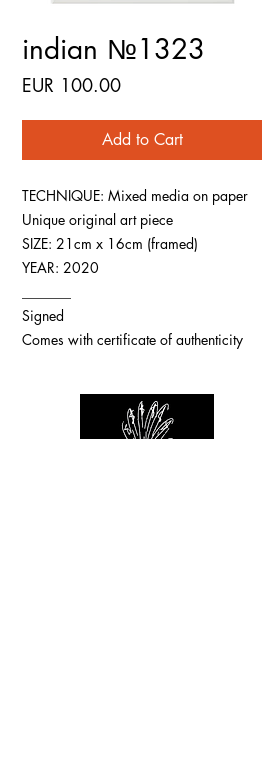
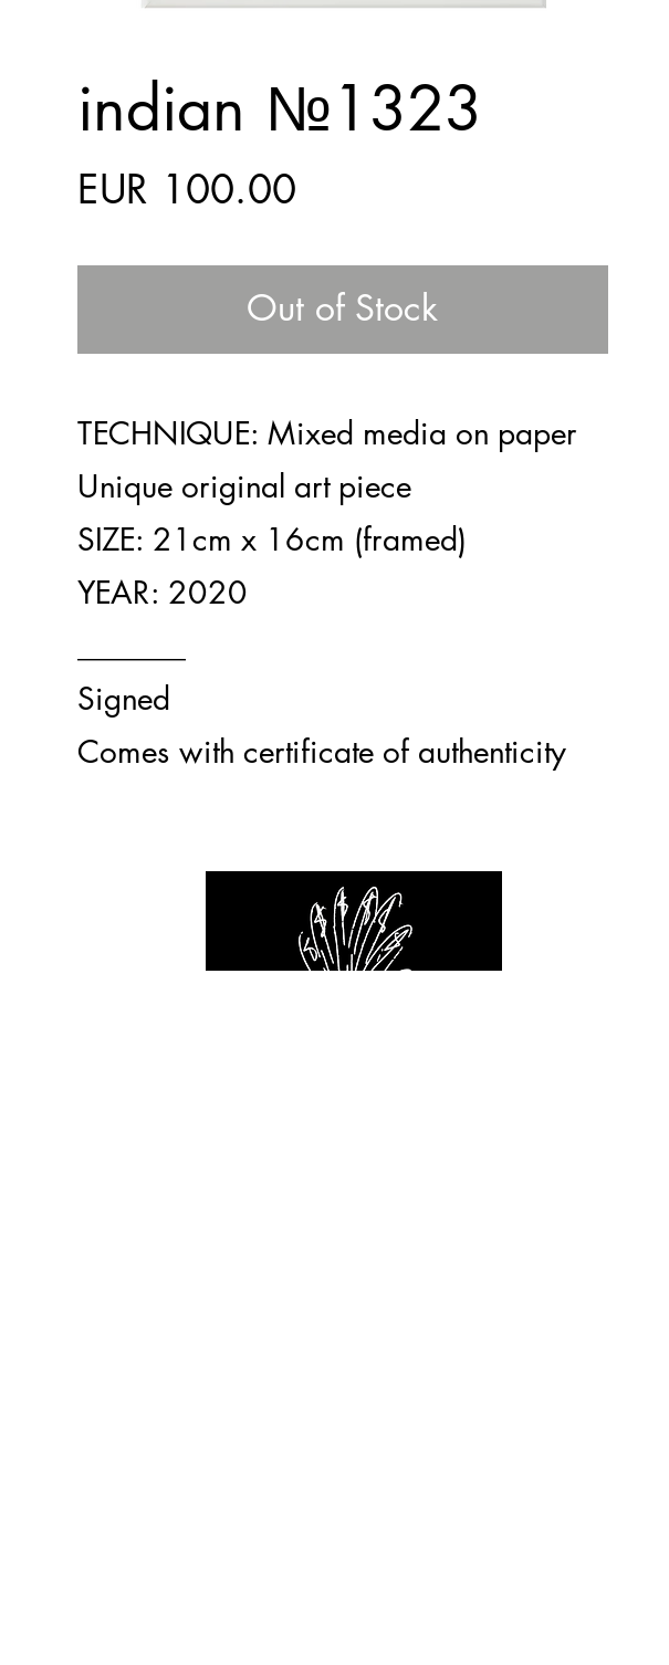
- Add to Cart
+ Out of Stock
